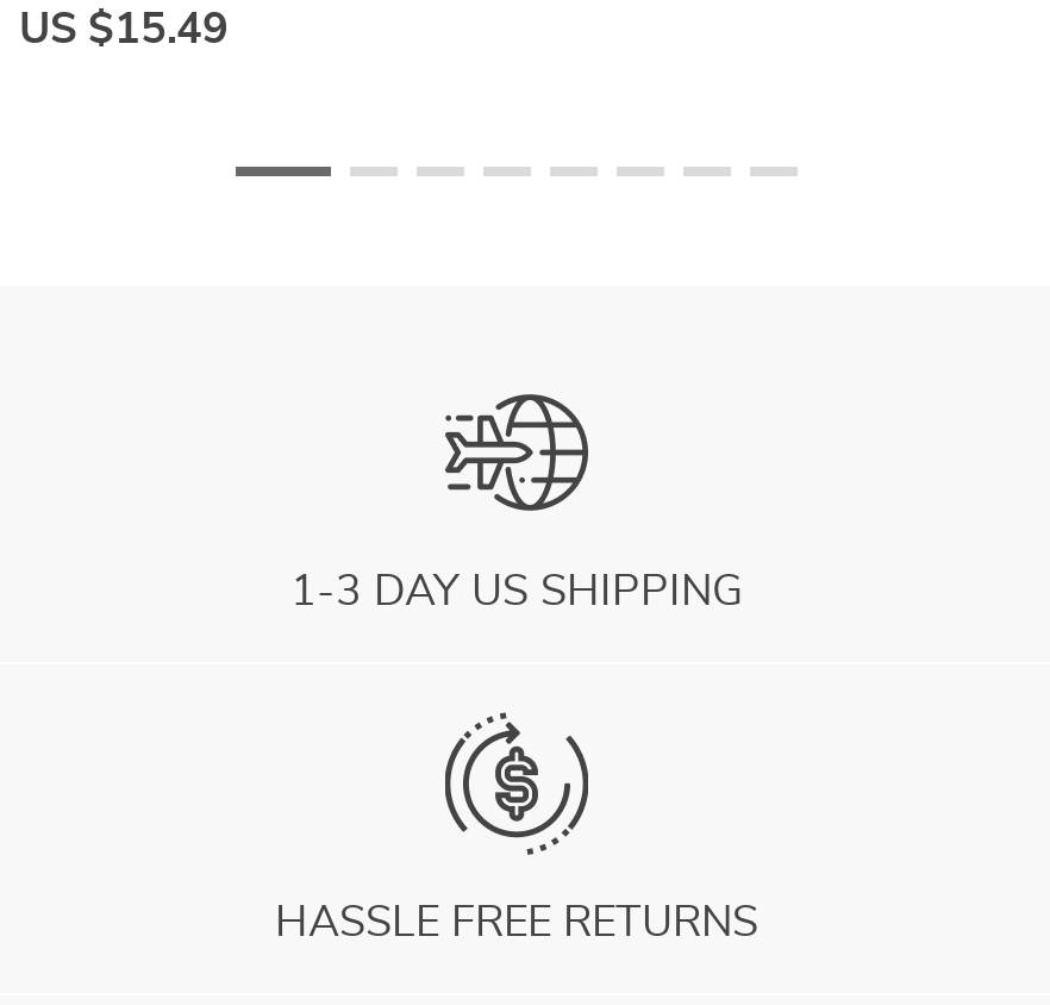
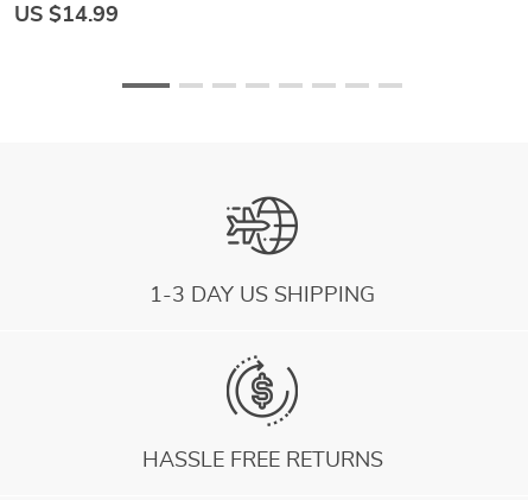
- US $15.49
+ US $14.99
